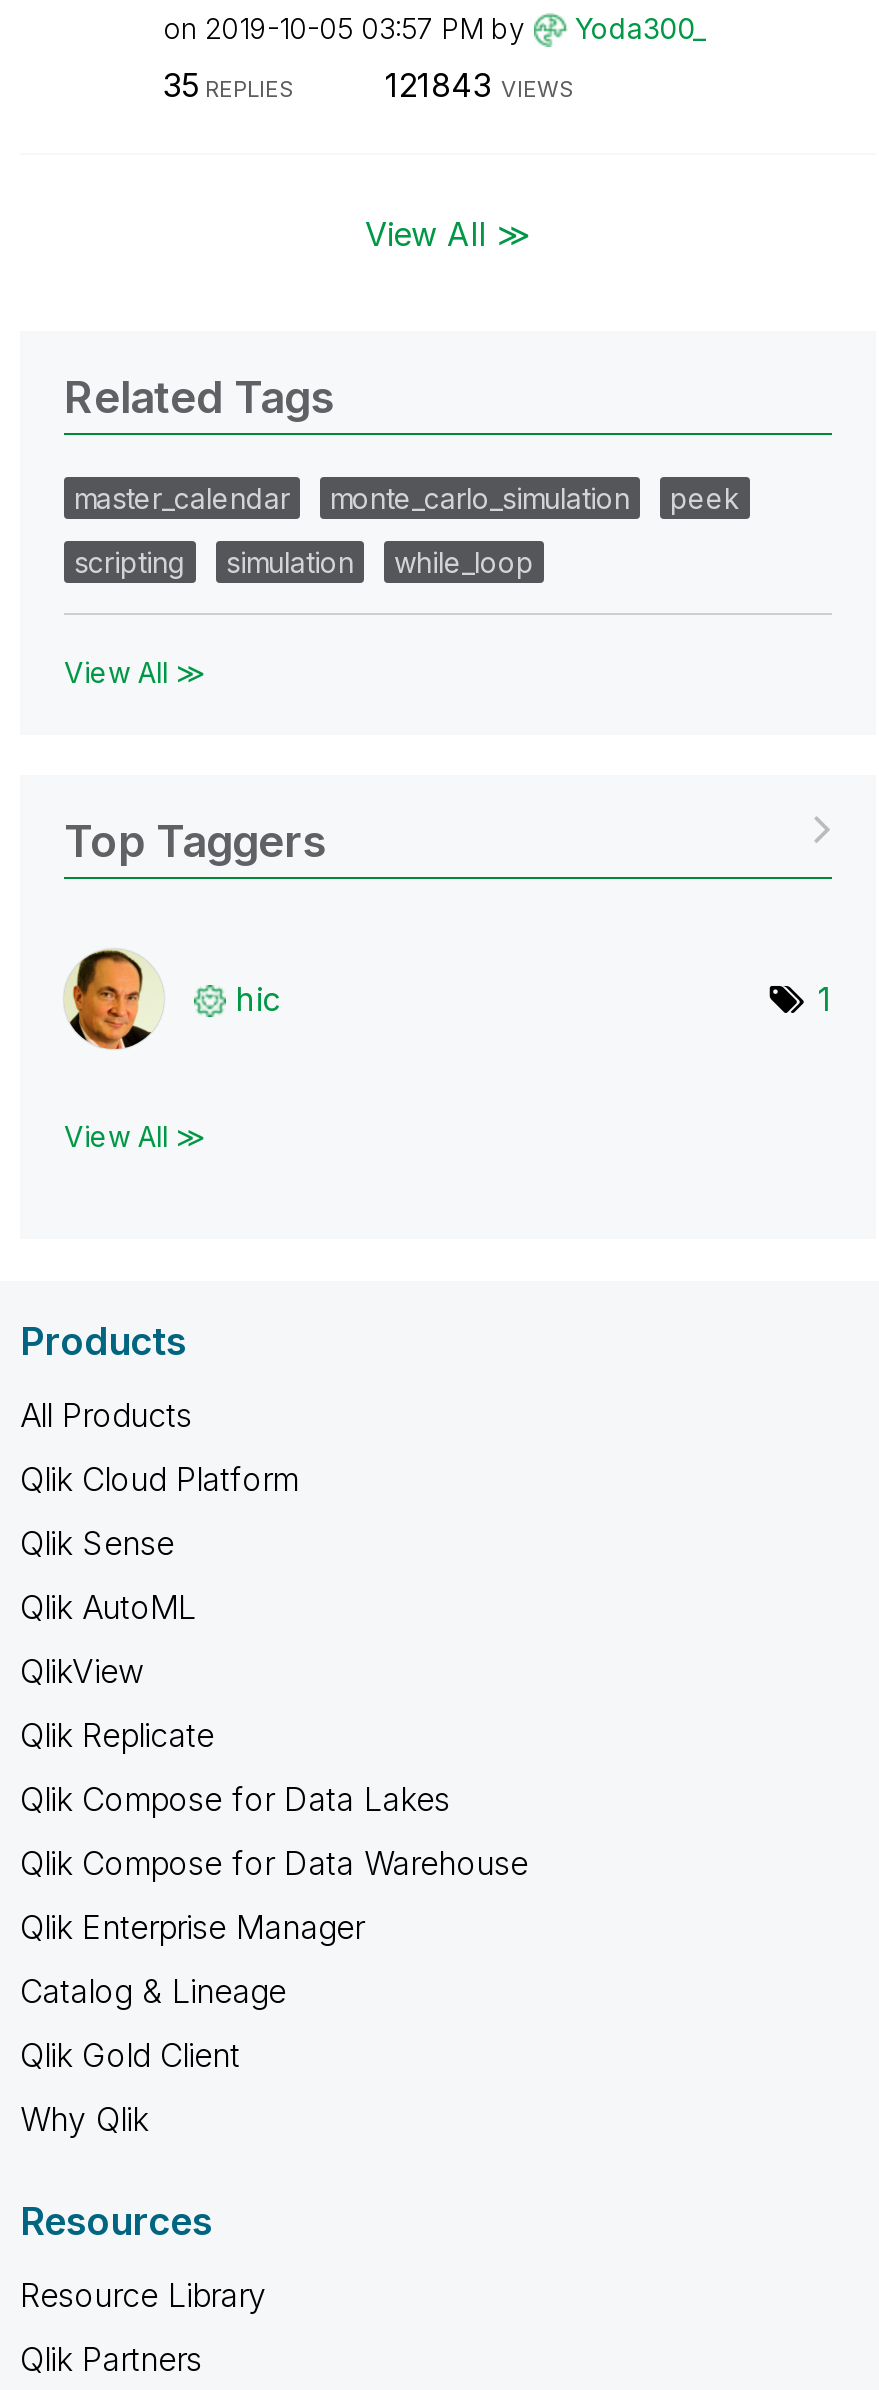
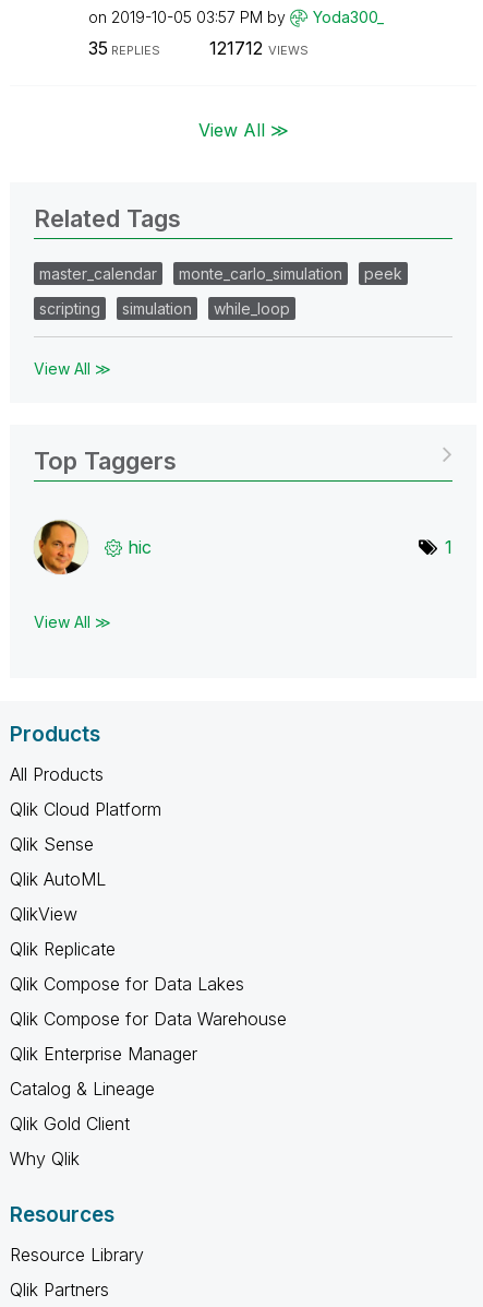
- 121843 VIEWS
+ 121712 VIEWS
